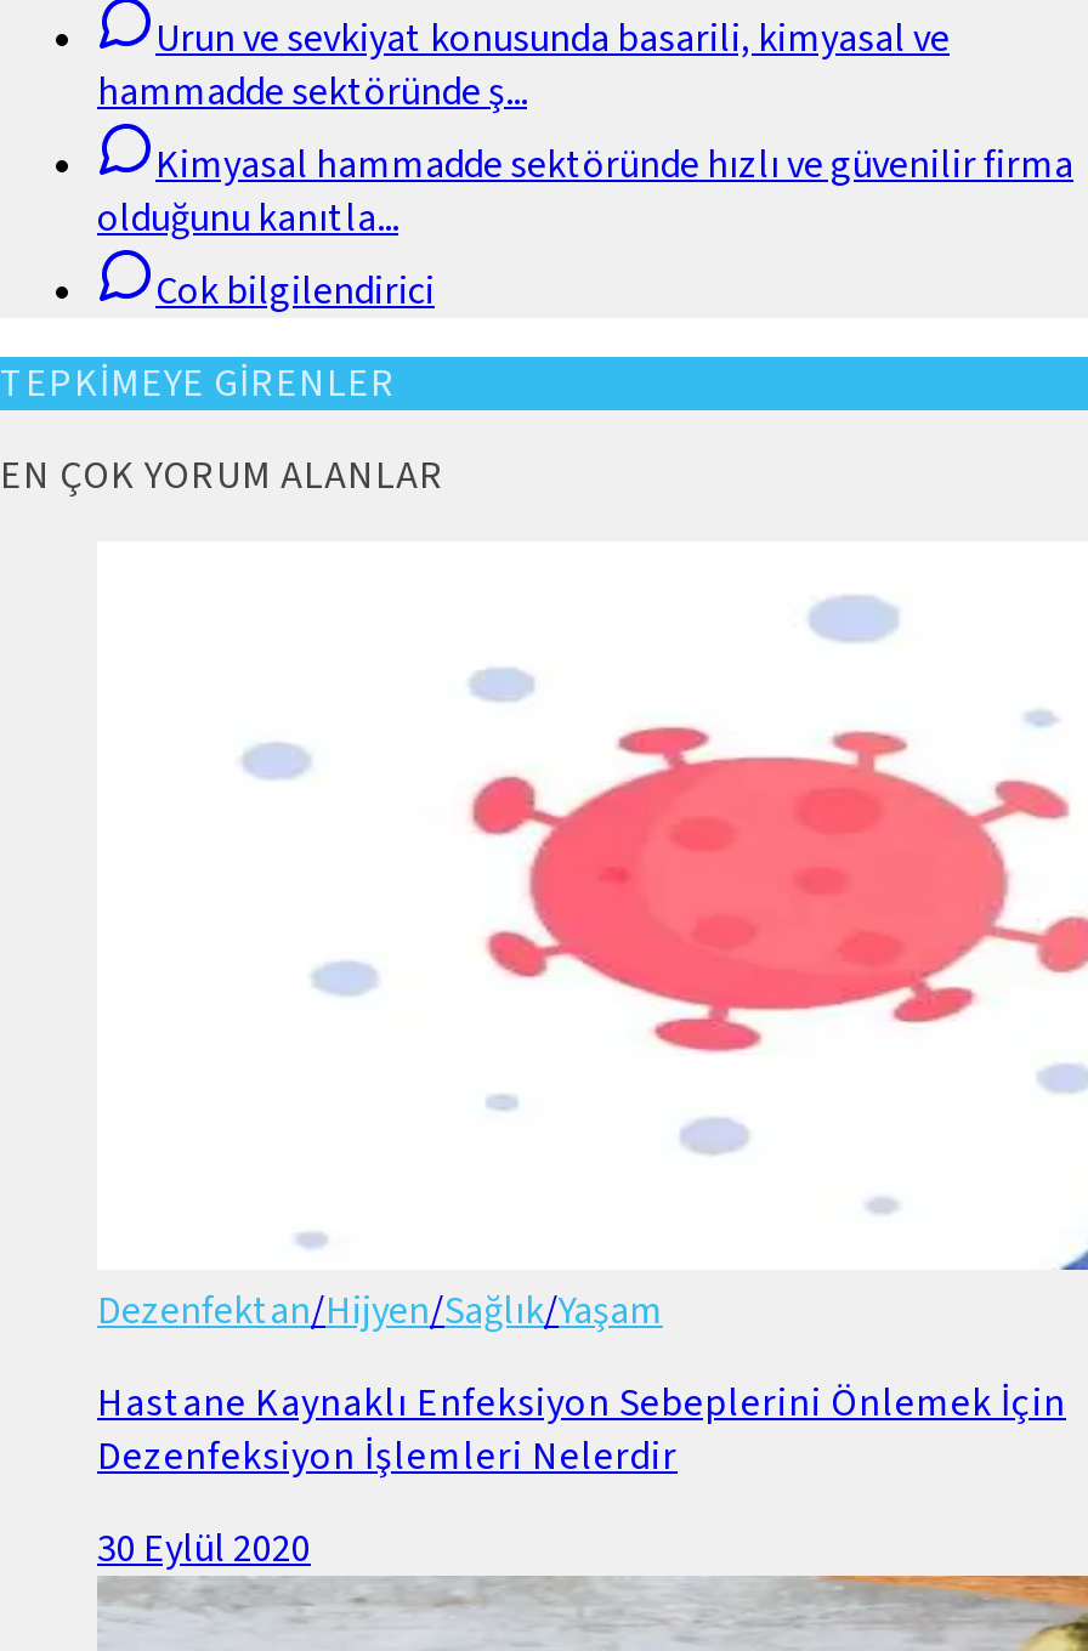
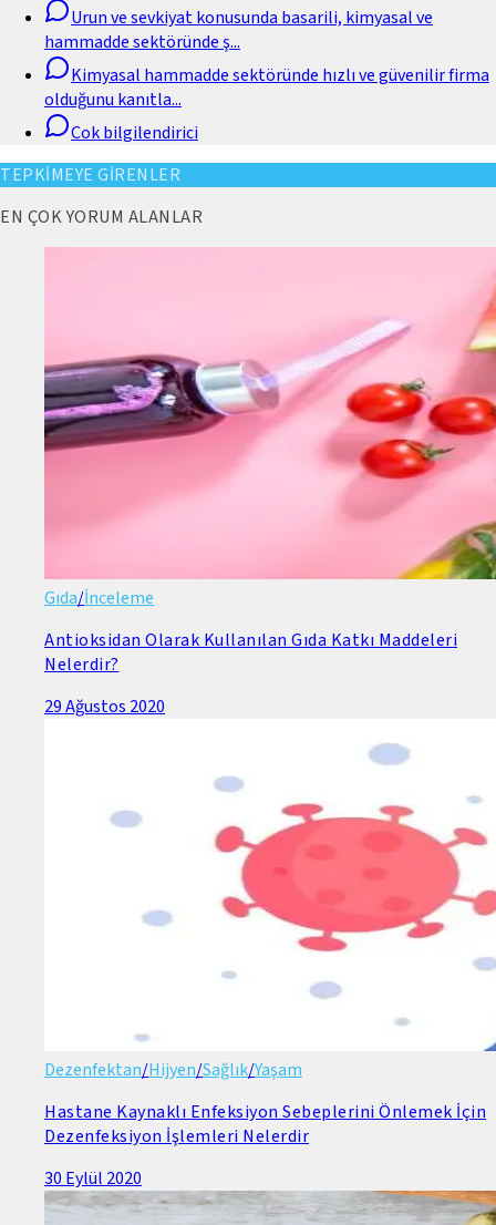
+ [image]
+ Gıda/İnceleme
+ Antioksidan Olarak Kullanılan Gıda Katkı Maddeleri
+ Nelerdir?
+ 29 Ağustos 2020
